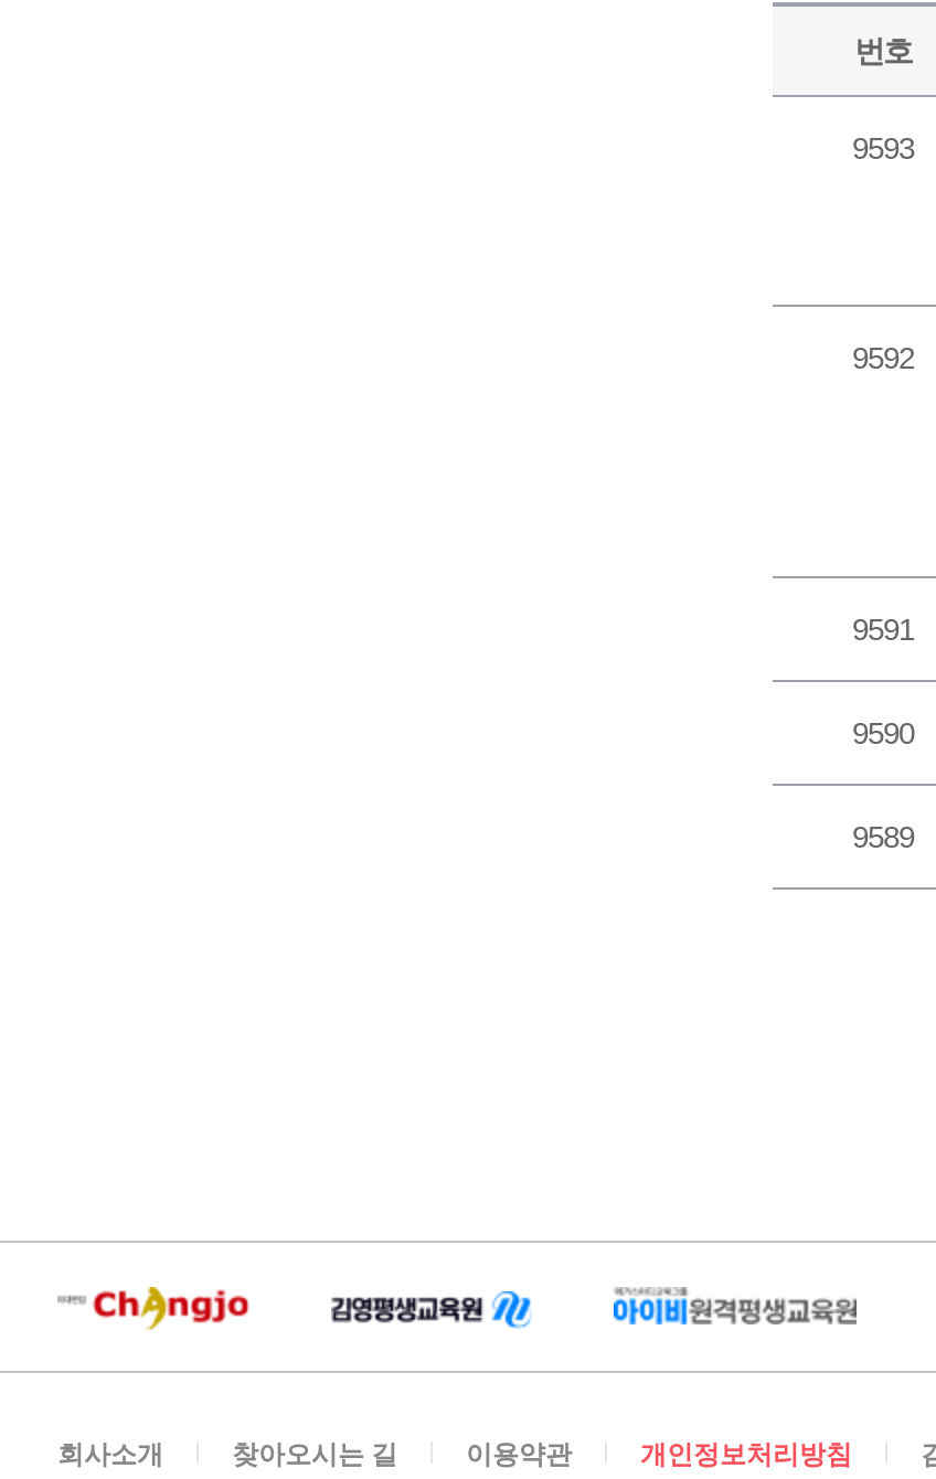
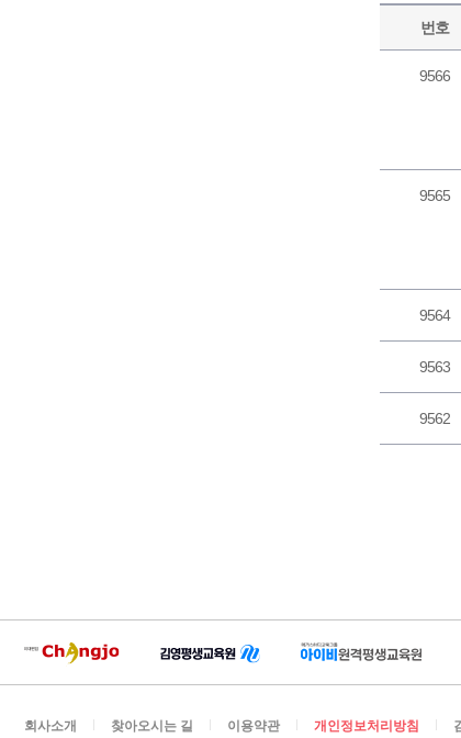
- 9593
+ 9566

- 9592
+ 9565

- 9591
+ 9564

- 9590
+ 9563

- 9589
+ 9562
